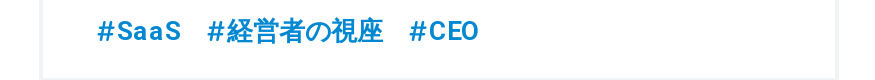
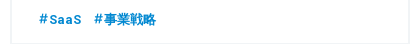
- 経営者の視座
- CEO
+ 事業戦略
